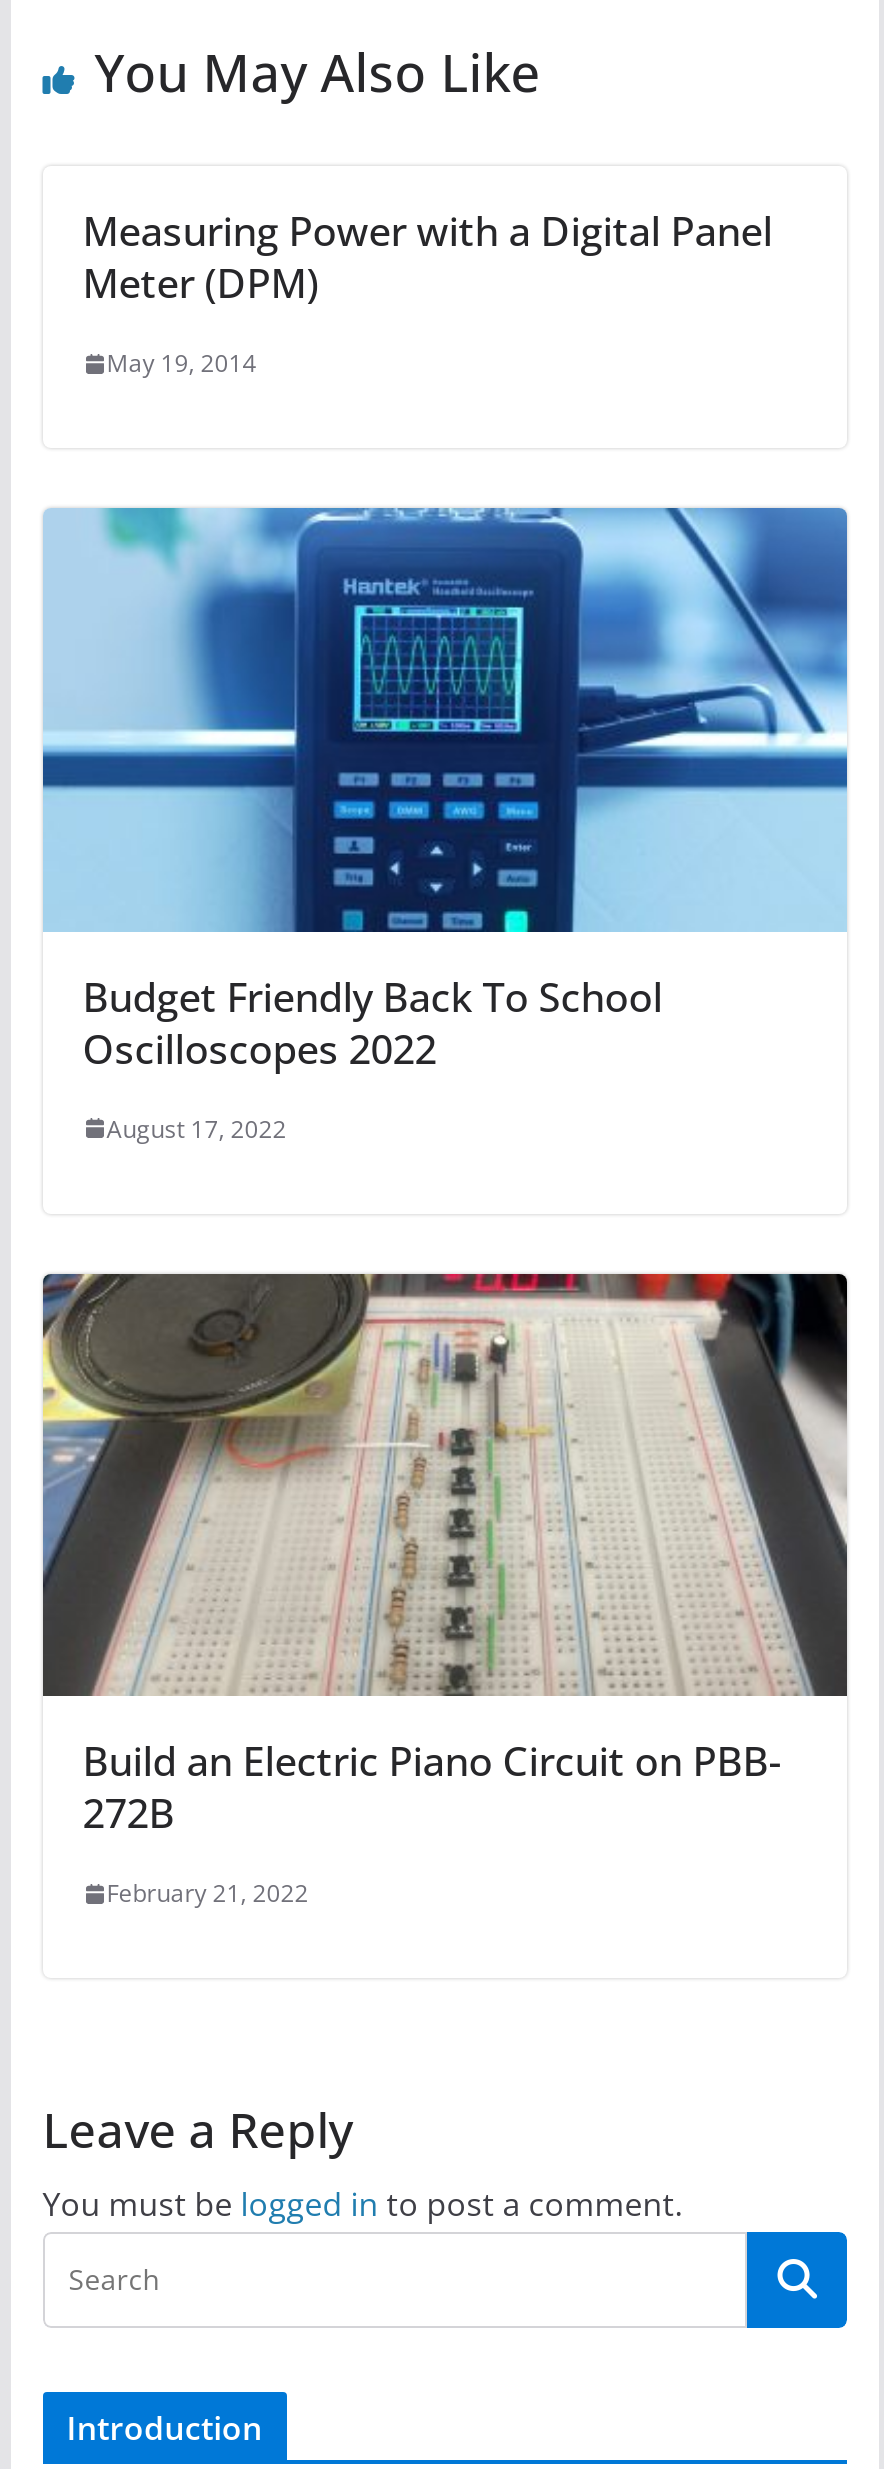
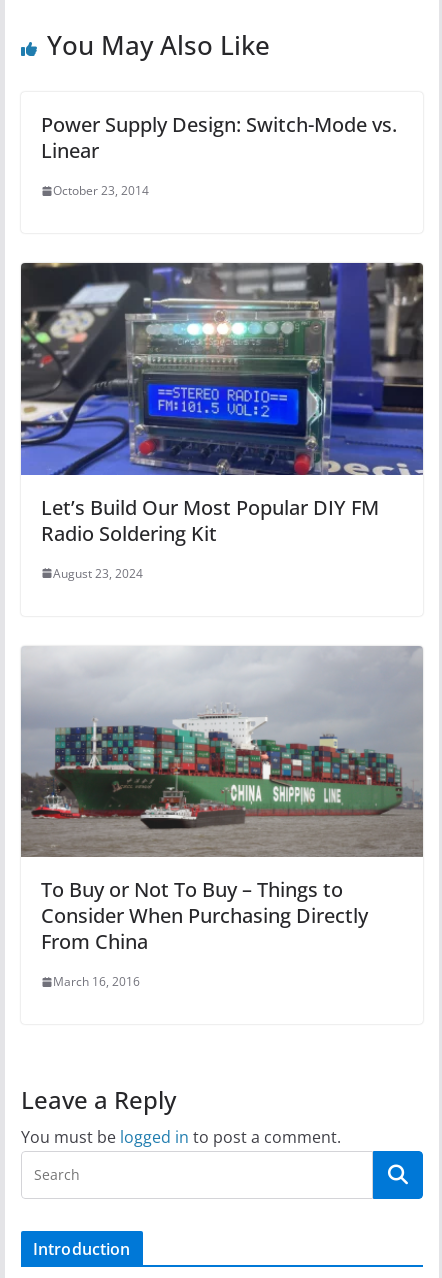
- Measuring Power with a Digital Panel
- Meter (DPM)
+ Power Supply Design: Switch-Mode vs.
+ Linear

- May 19, 2014
+ October 23, 2014

- [image]
- Budget Friendly Back To School
- Oscilloscopes 2022
+ [image]
+ Let’s Build Our Most Popular DIY FM
+ Radio Soldering Kit

- August 17, 2022
+ August 23, 2024

- [image]
- Build an Electric Piano Circuit on PBB-
- 272B
+ [image]
+ To Buy or Not To Buy – Things to
+ Consider When Purchasing Directly
+ From China

- February 21, 2022
+ March 16, 2016
